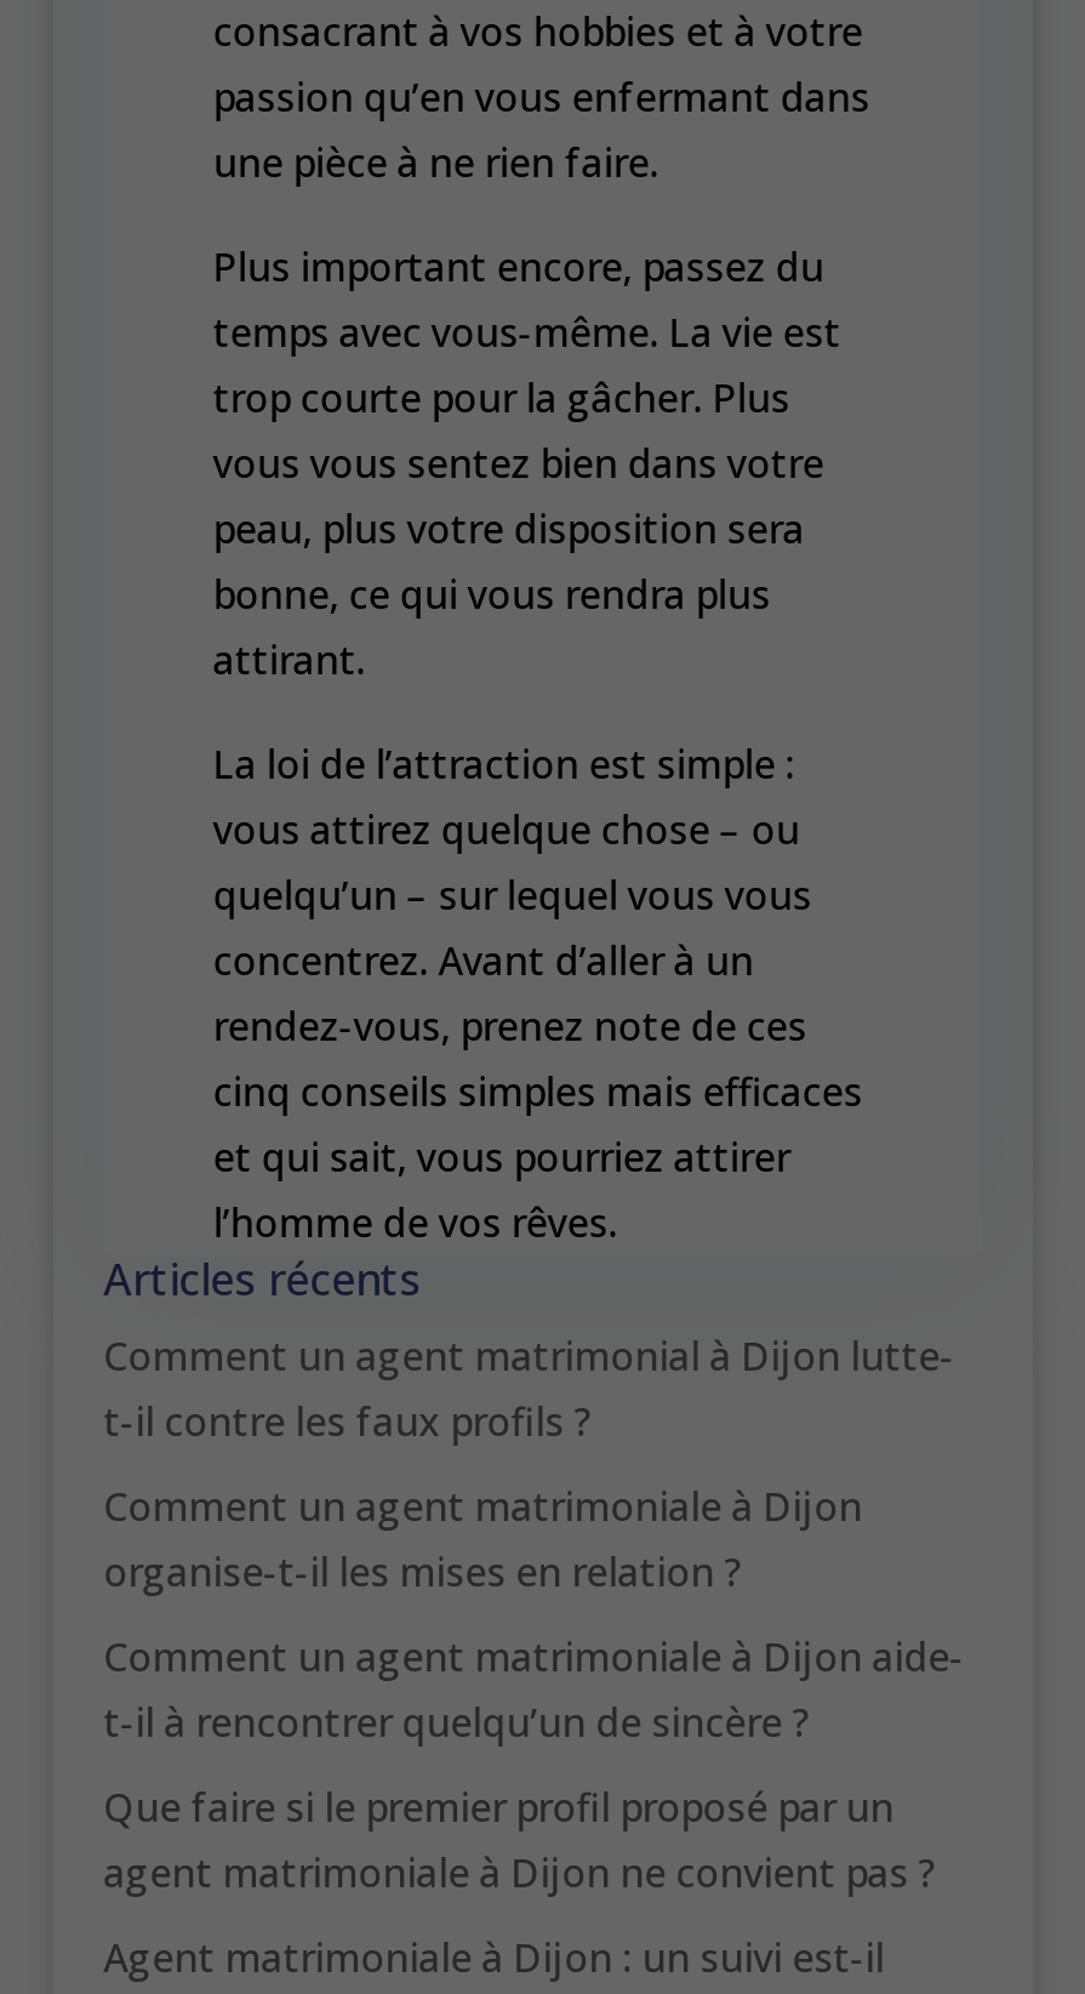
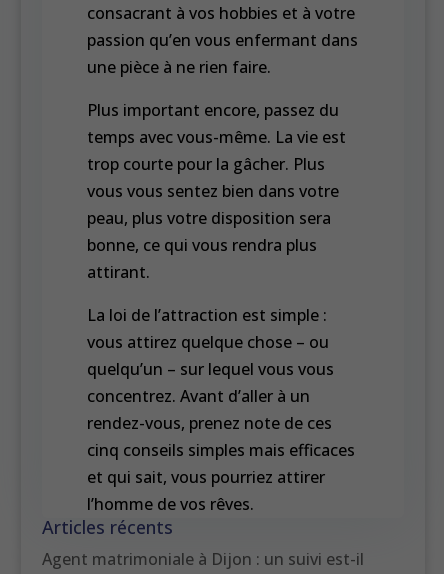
- Comment un agent matrimonial à Dijon lutte-
- t-il contre les faux profils ?
- Comment un agent matrimoniale à Dijon
- organise-t-il les mises en relation ?
- Comment un agent matrimoniale à Dijon aide-
- t-il à rencontrer quelqu’un de sincère ?
- Que faire si le premier profil proposé par un
- agent matrimoniale à Dijon ne convient pas ?
